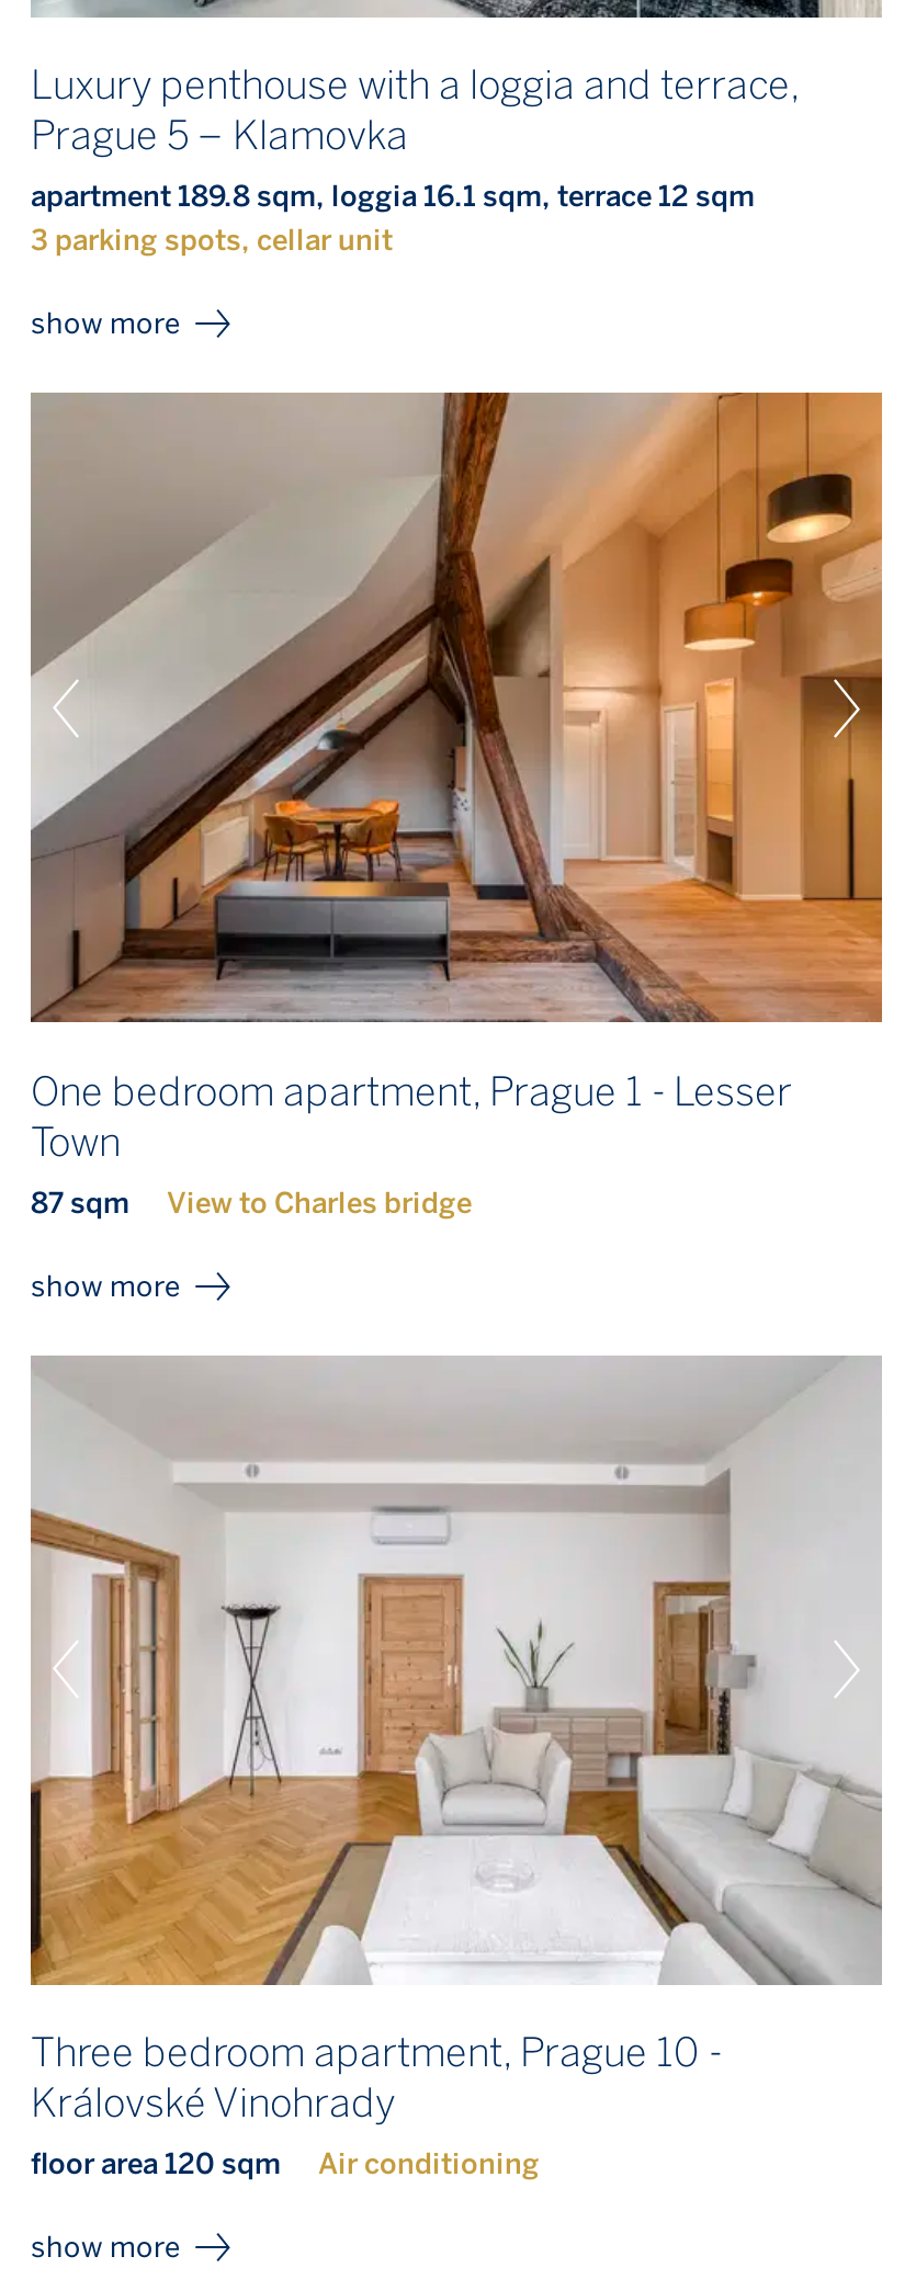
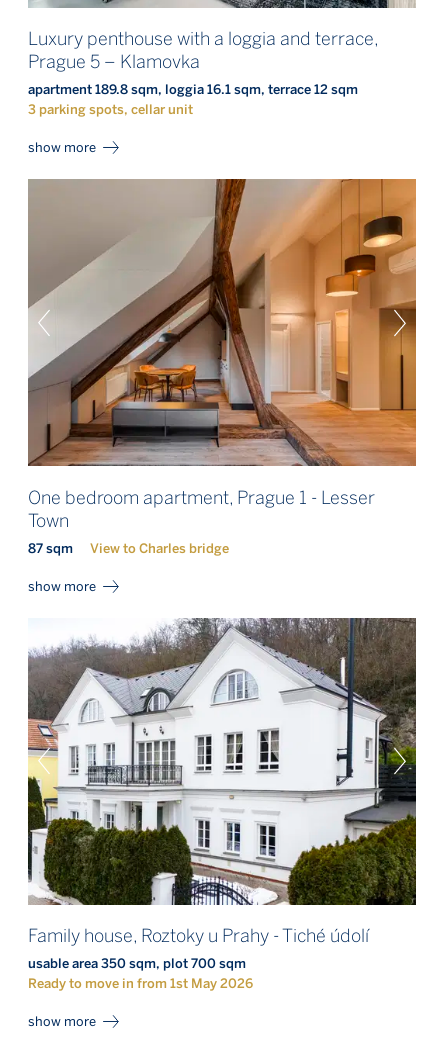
- [image]
- Three bedroom apartment, Prague 10 -
- Královské Vinohrady
- floor area 120 sqm
- Air conditioning
+ [image]
+ Family house, Roztoky u Prahy - Tiché údolí
+ usable area 350 sqm, plot 700 sqm
+ Ready to move in from 1st May 2026
